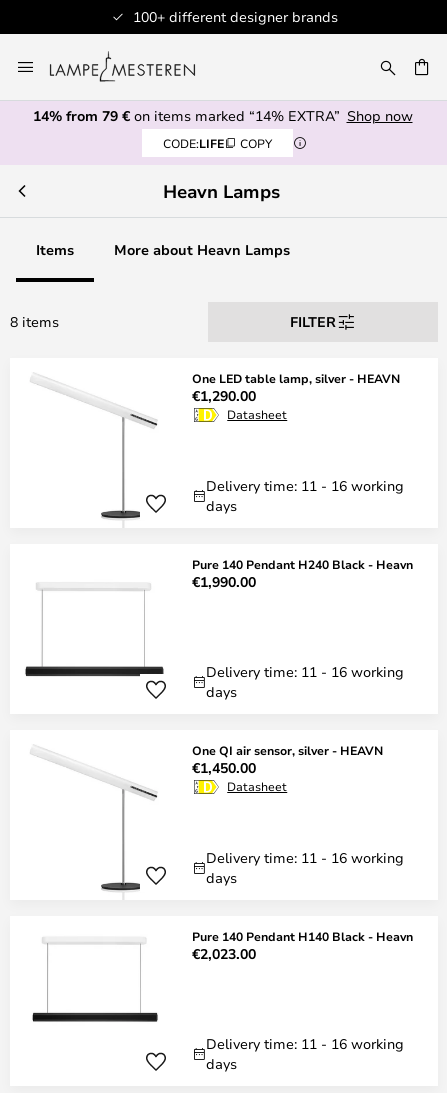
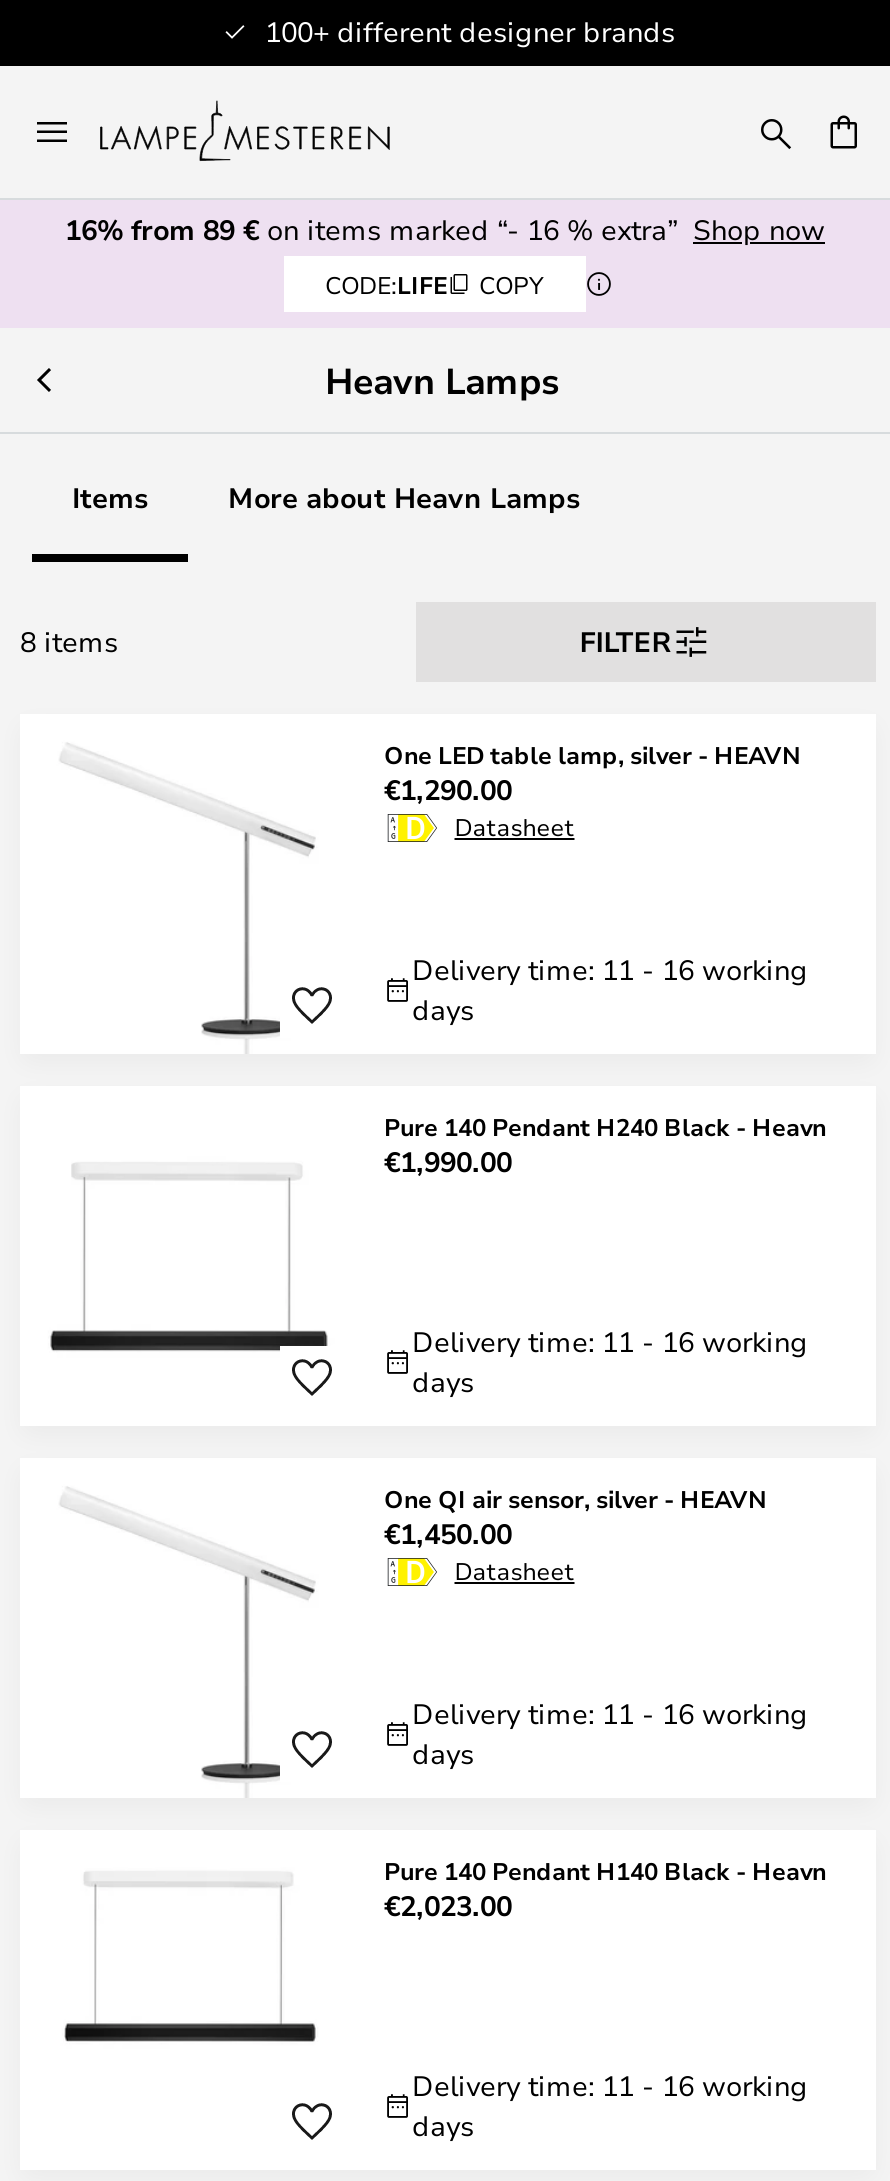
- 14% from 79 €on items marked “14% EXTRA” Shop now
+ 16% from 89 €on items marked “- 16 % extra” Shop now
